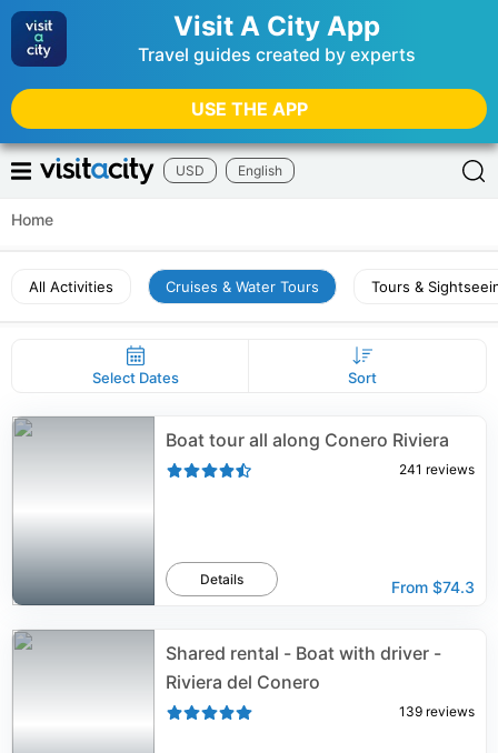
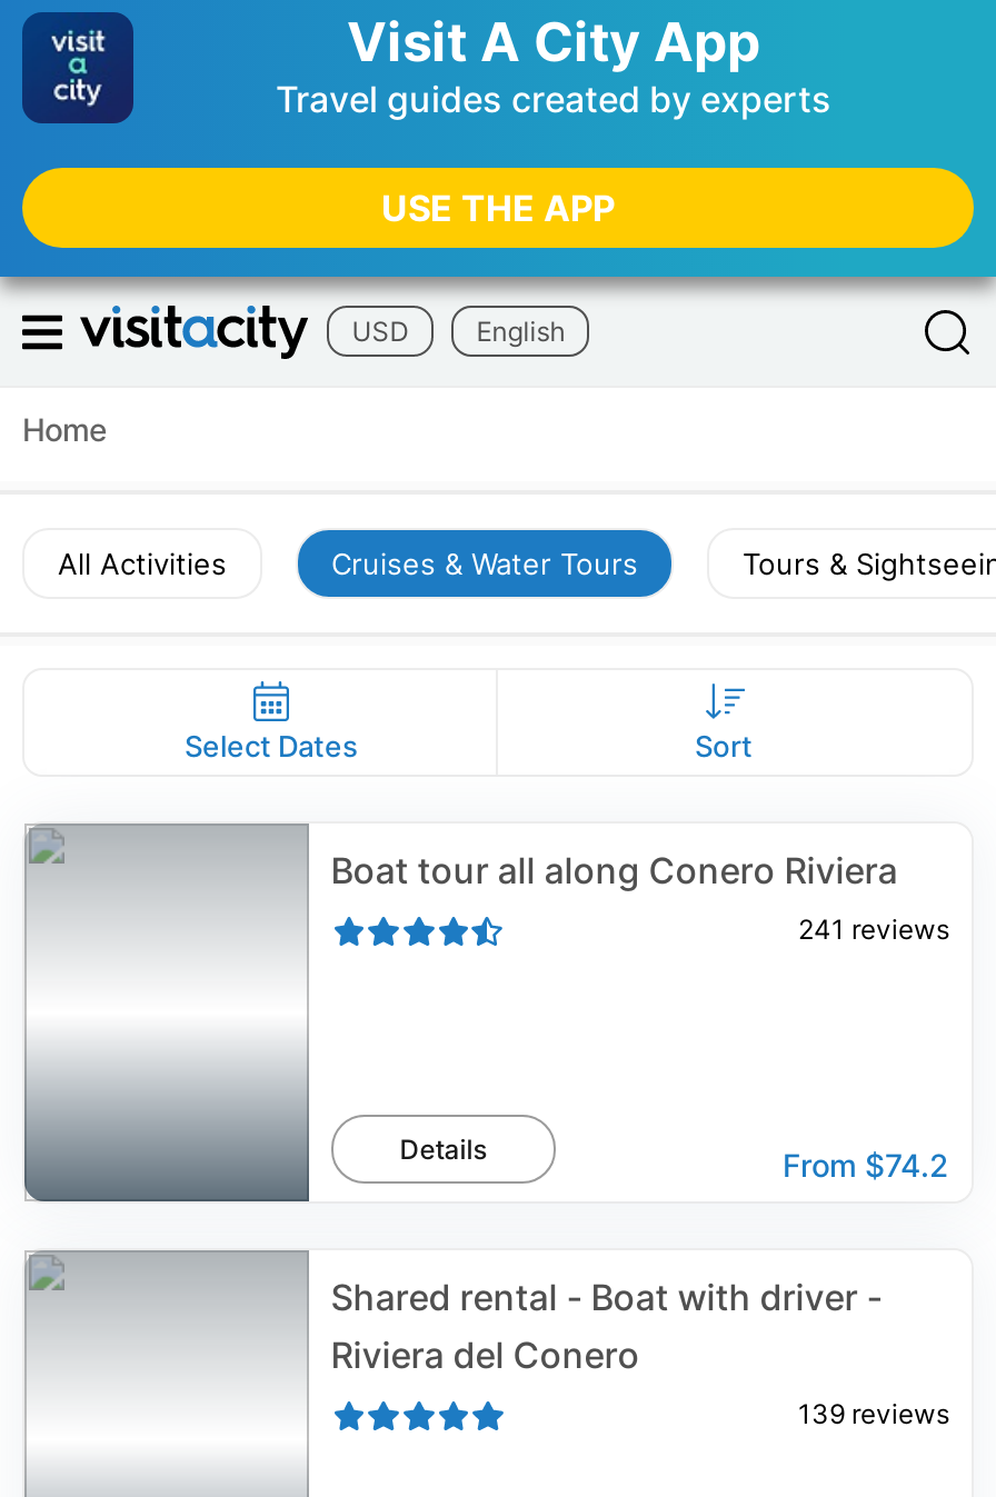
- From $74.3
+ From $74.2
